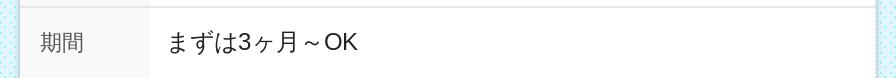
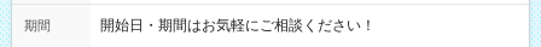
- まずは3ヶ月～OK
+ 開始日・期間はお気軽にご相談ください！
